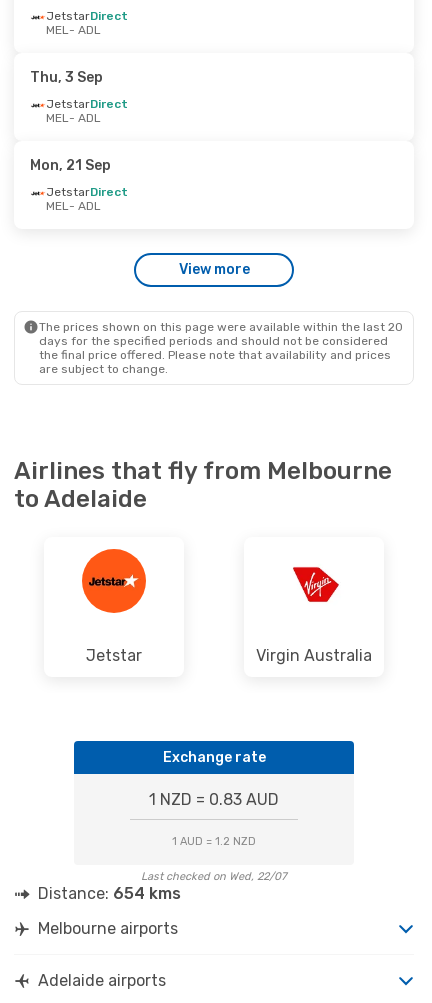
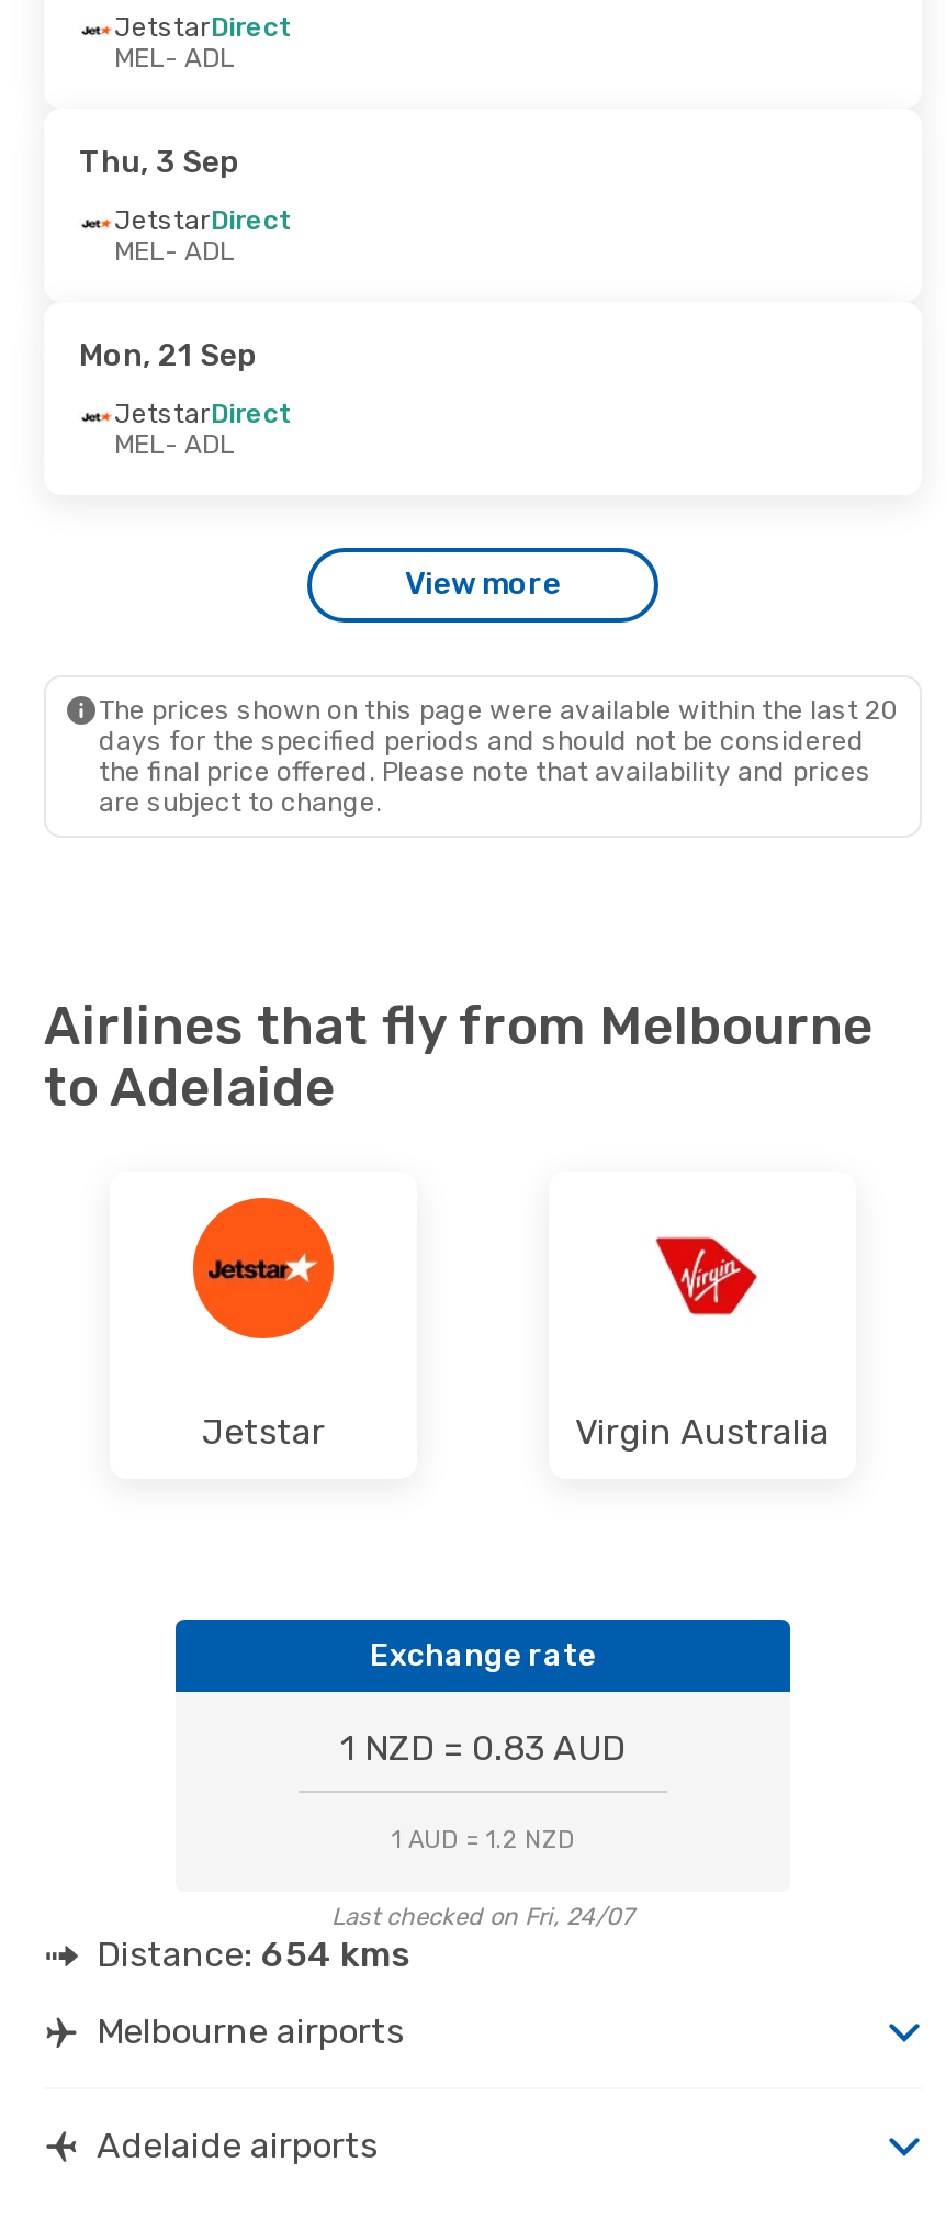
- Last checked on Wed, 22/07
+ Last checked on Fri, 24/07
